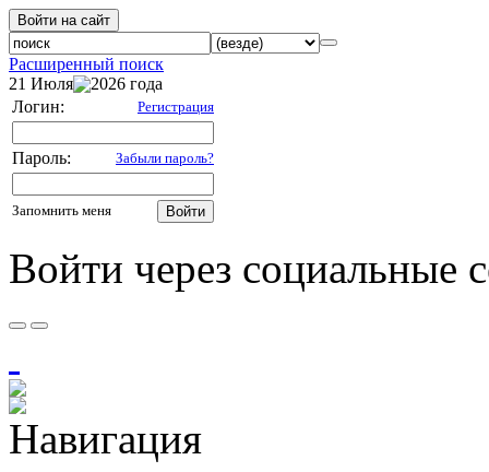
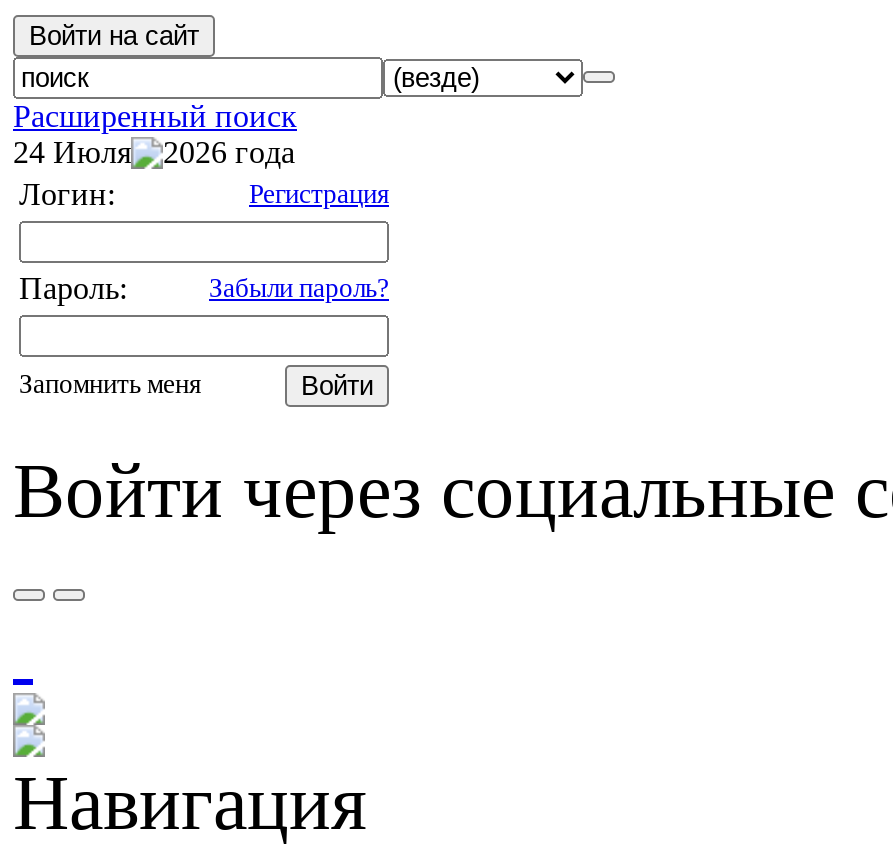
- 21 Июля 2026 года
+ 24 Июля 2026 года
